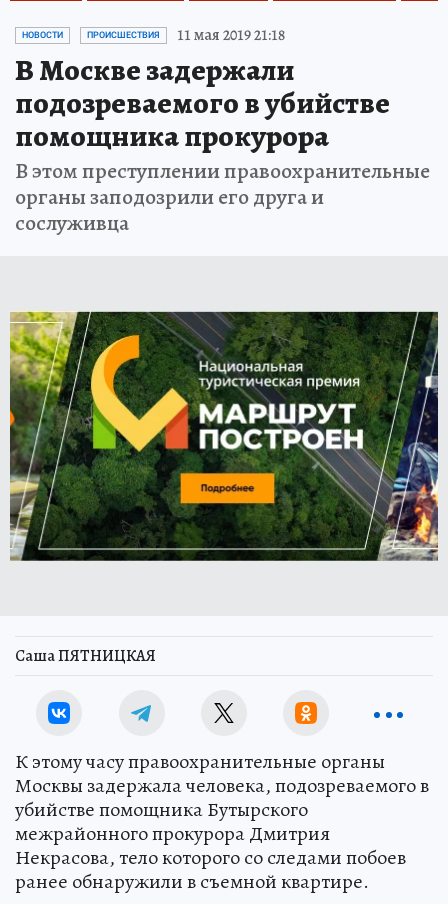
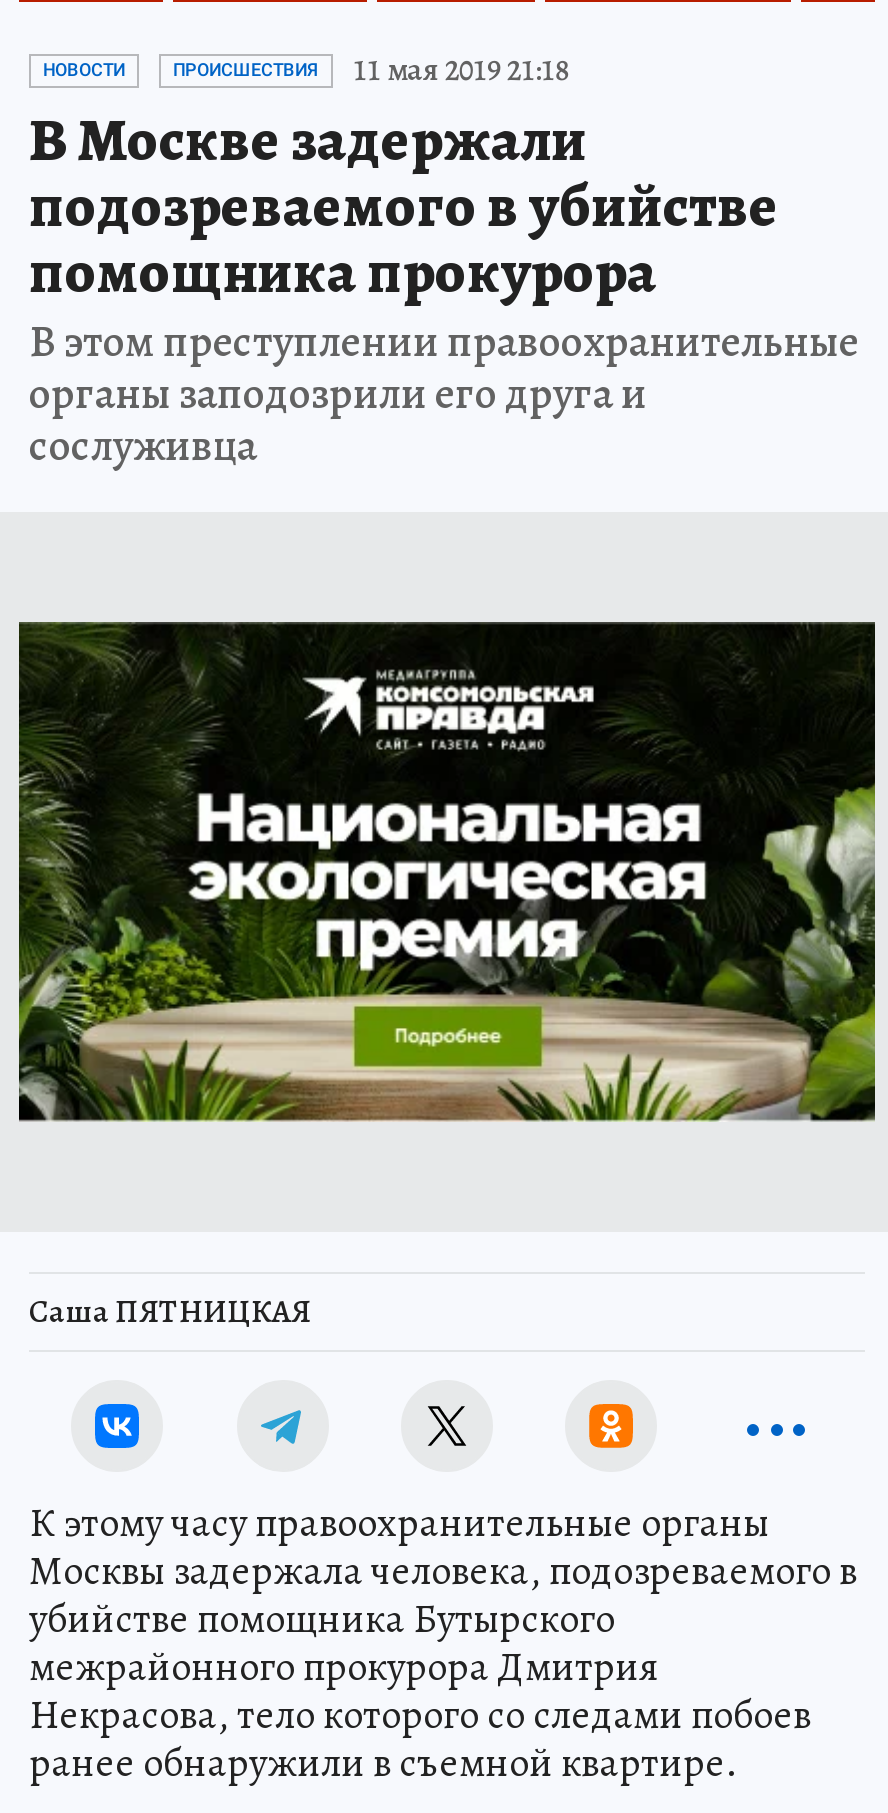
- [image]
+ [image]
